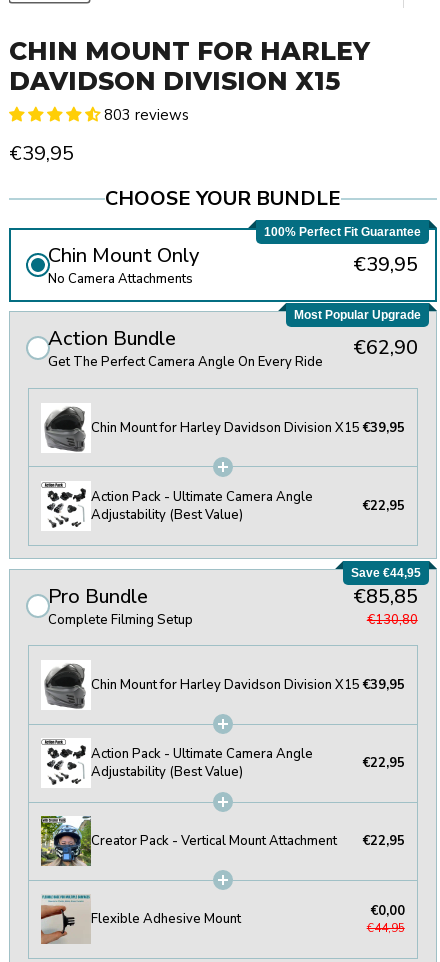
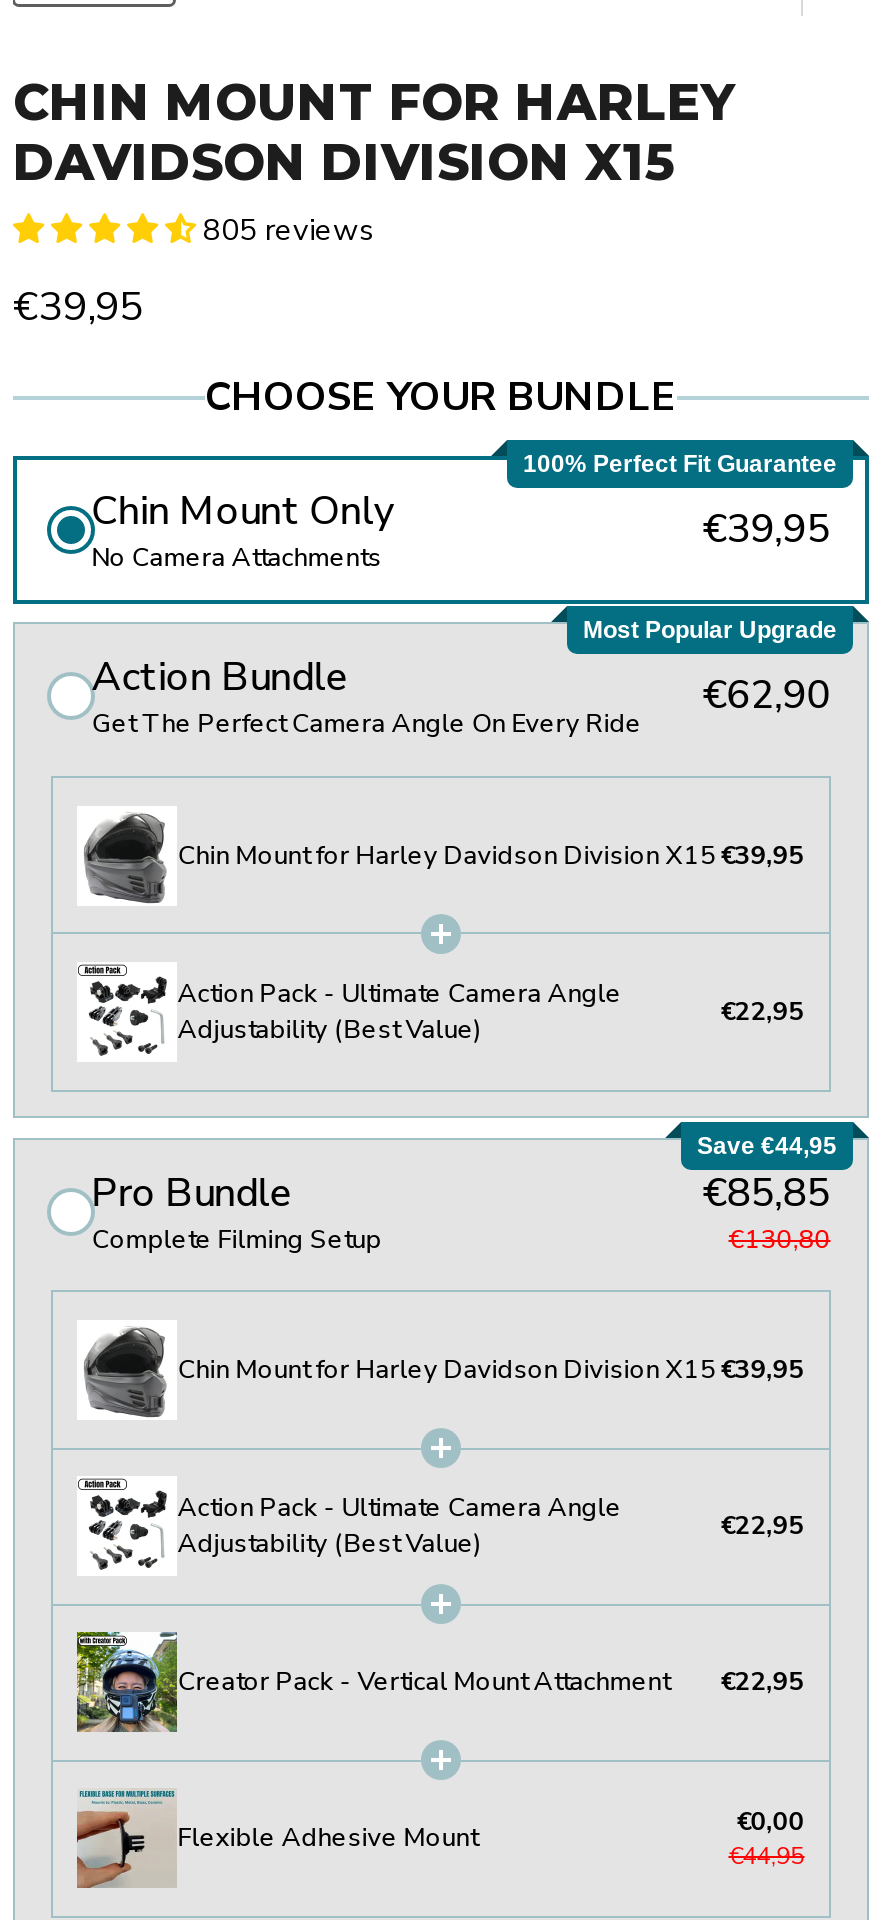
- 803 reviews
+ 805 reviews
